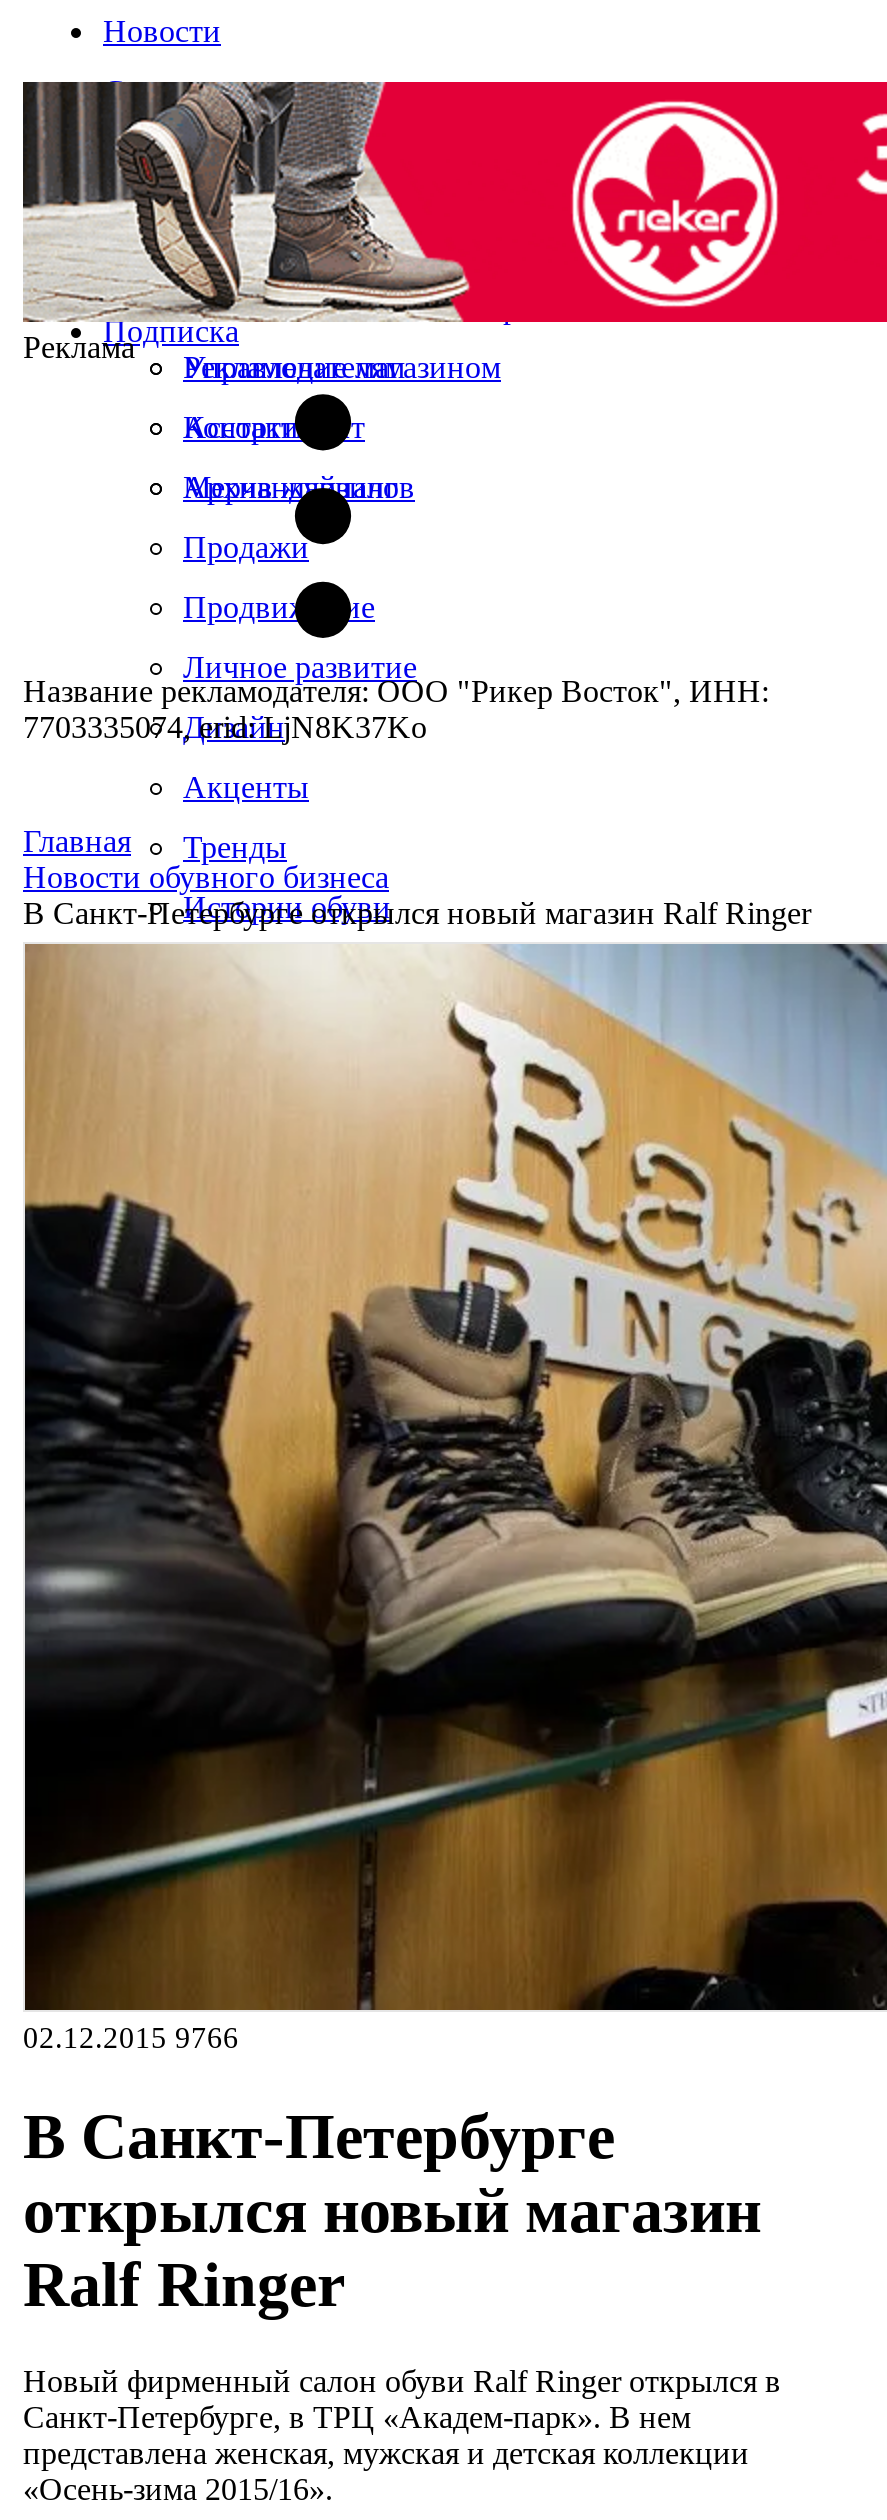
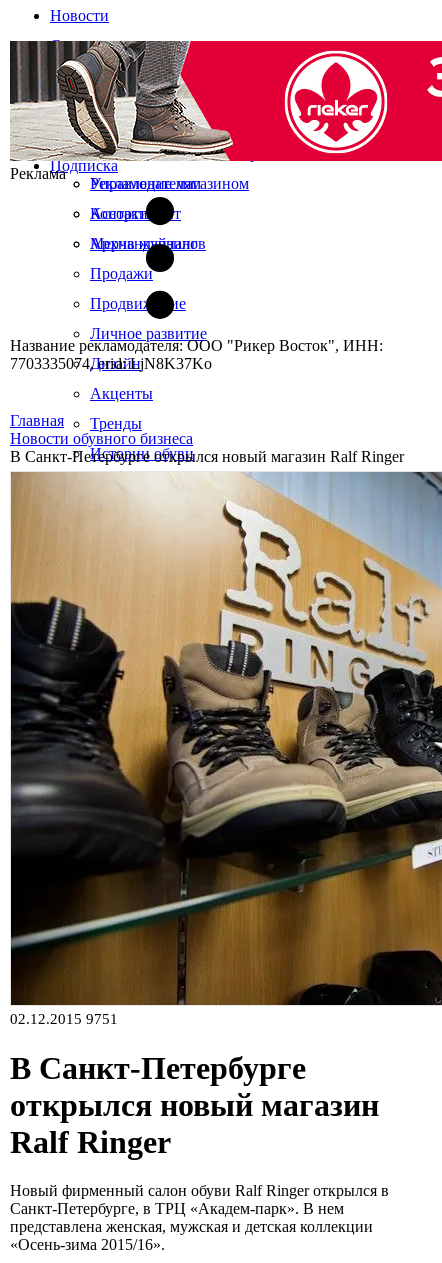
- 02.12.2015 9766
+ 02.12.2015 9751
